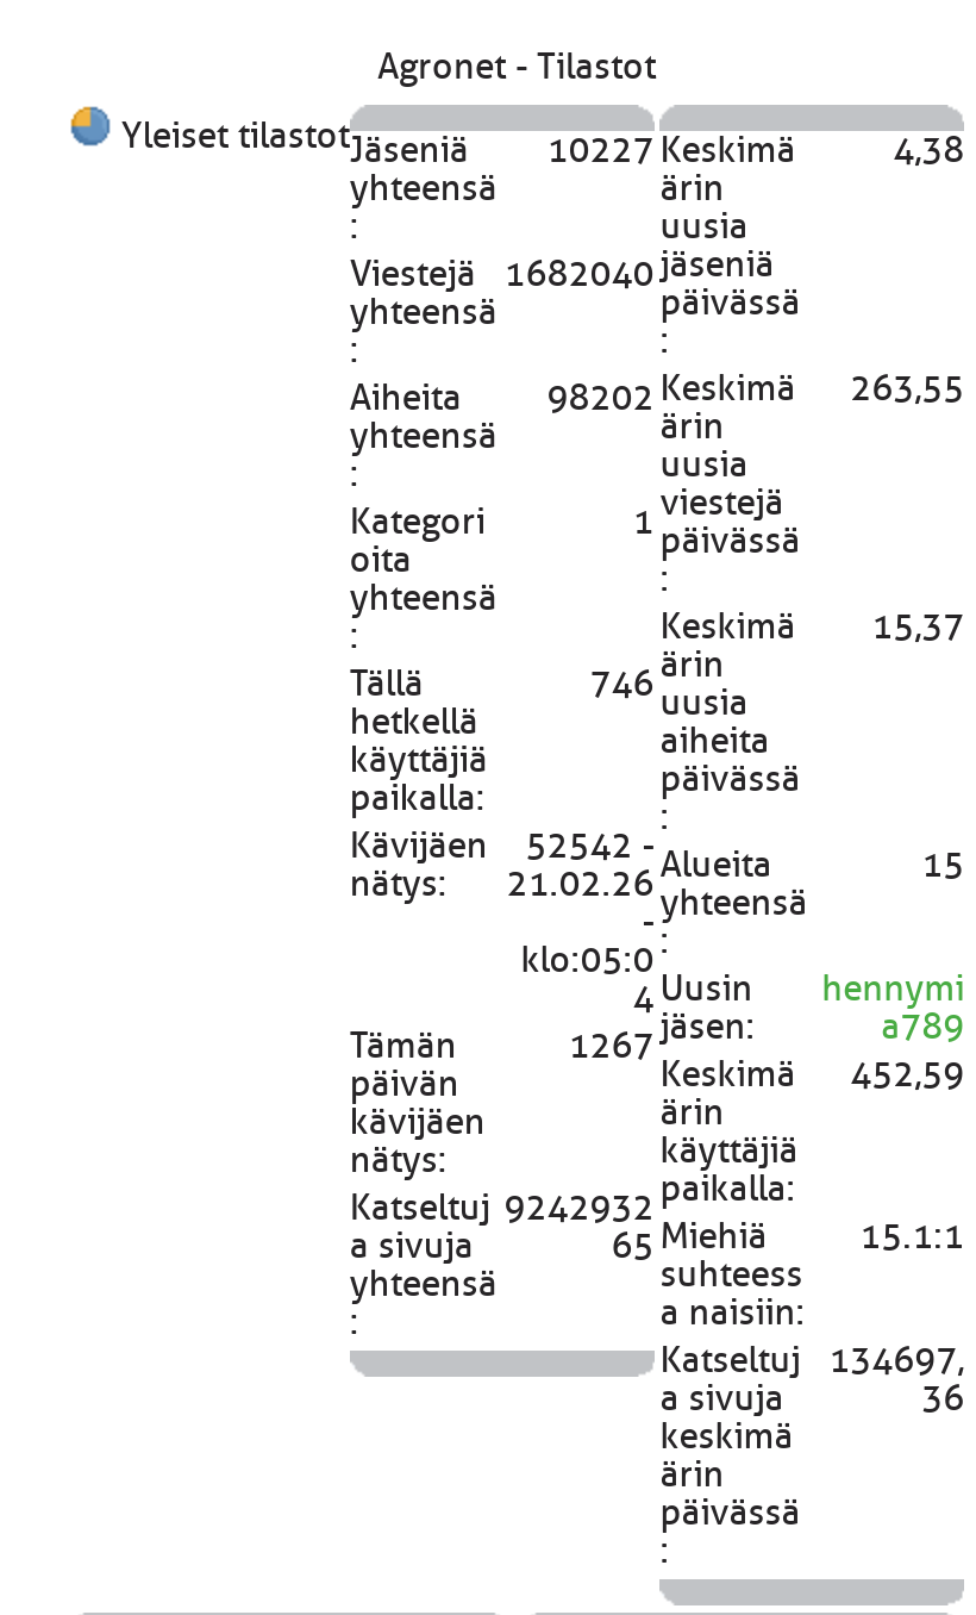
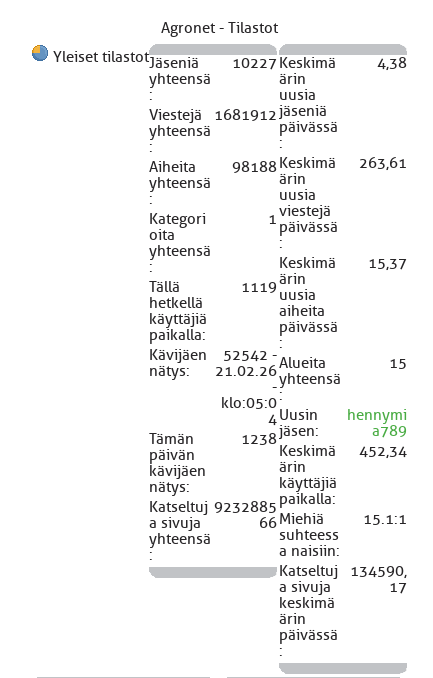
- Viestejä 1682040 jäseniä
+ Viestejä 1681912 jäseniä

- 98202
+ 98188

- 263,55
+ 263,61

- 746 ärin uusia
+ 1119 ärin uusia

- 1267 jäsen:
+ 1238 jäsen:

- Keskimä 452,59
+ Keskimä 452,34

- Katseltuj 9242932 paikalla:
+ Katseltuj 9232885 paikalla:

- 65 Miehiä
+ 66 Miehiä

- Katseltuj 134697,
+ Katseltuj 134590,

- 36
+ 17
